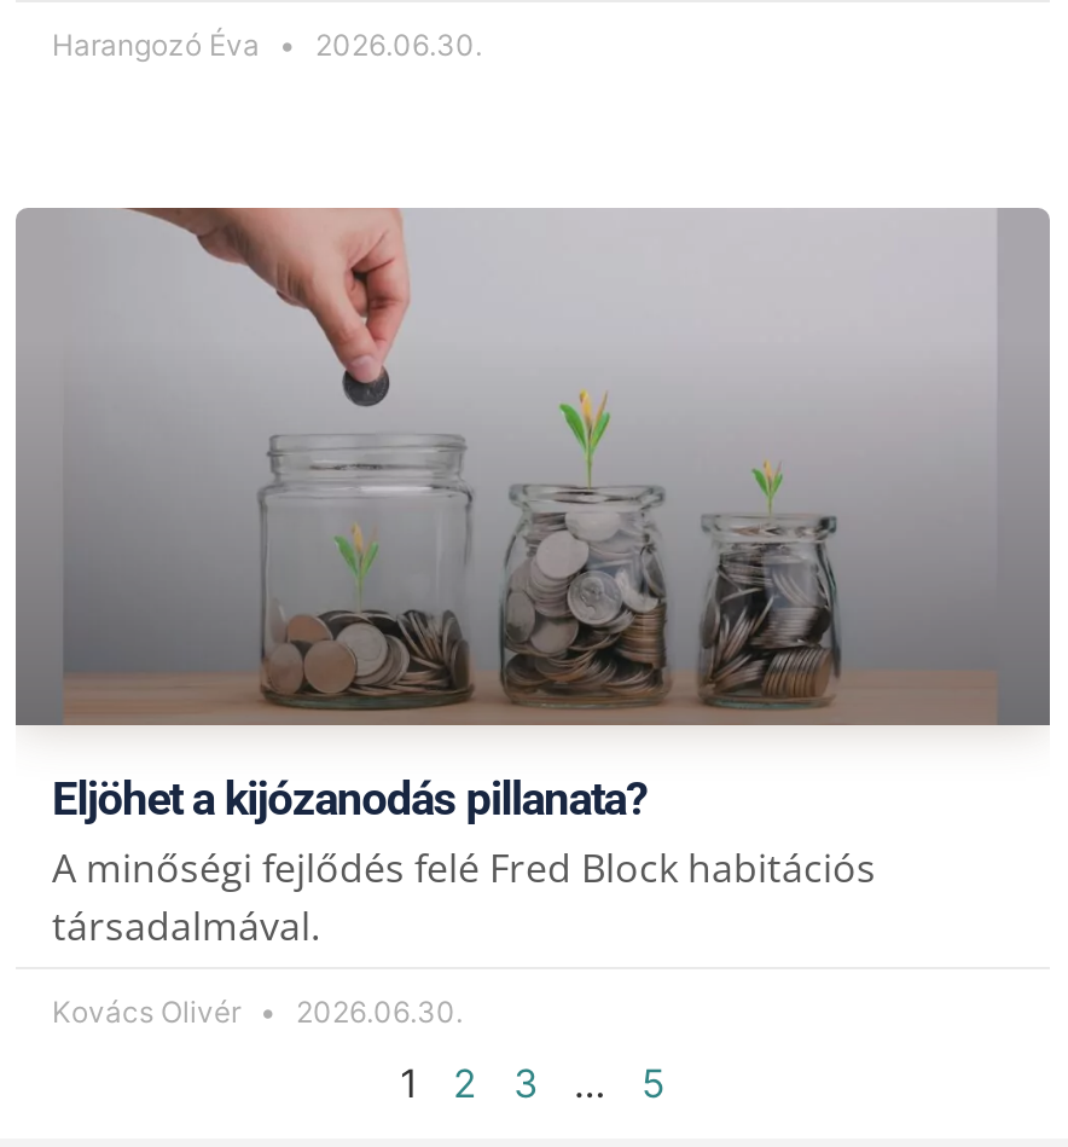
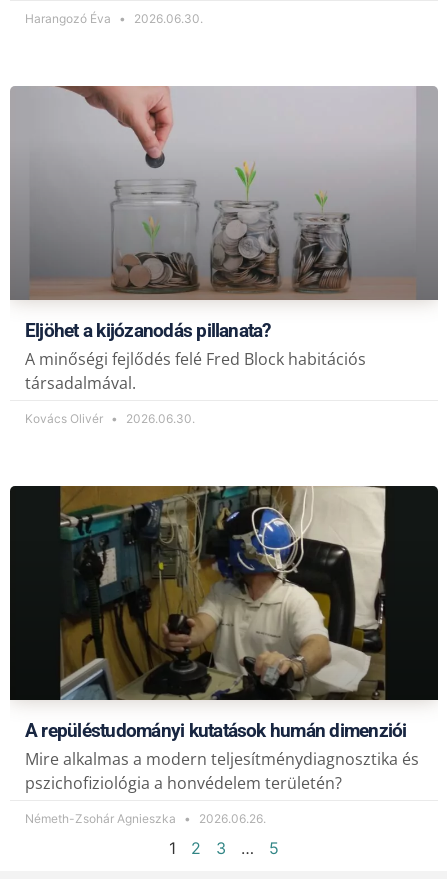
+ [image]
+ A repüléstudományi kutatások humán dimenziói
+ Mire alkalmas a modern teljesítménydiagnosztika és
+ pszichofiziológia a honvédelem területén?
+ Németh-Zsohár Agnieszka
+ 2026.06.26.
